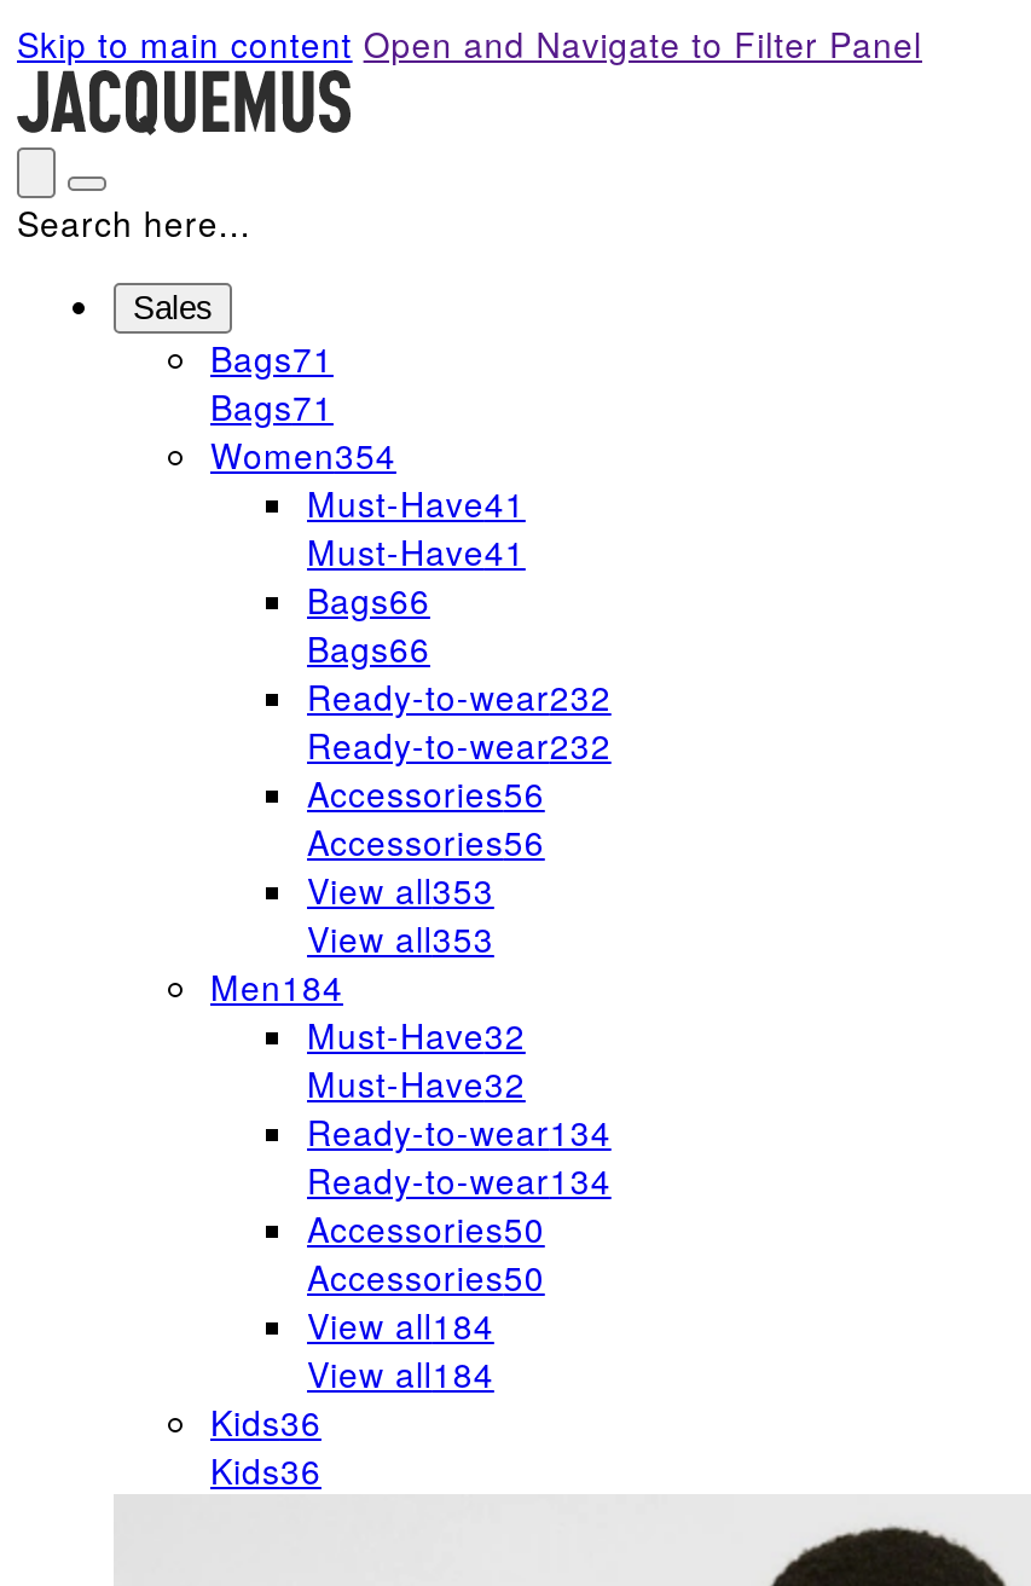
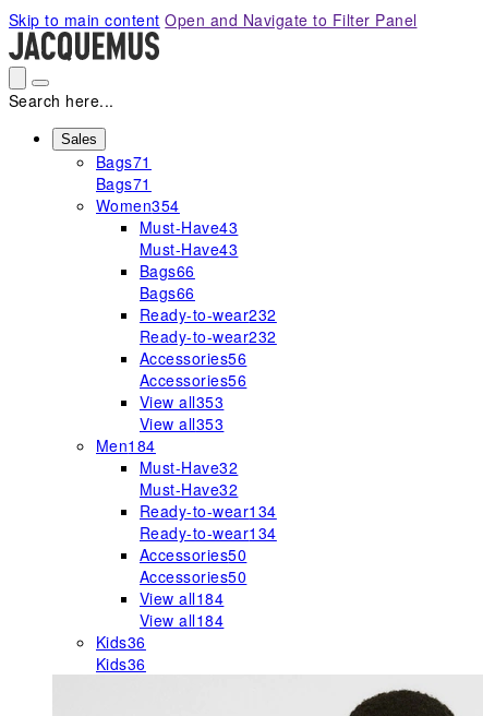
- Must-Have41
+ Must-Have43

- Must-Have41
+ Must-Have43
